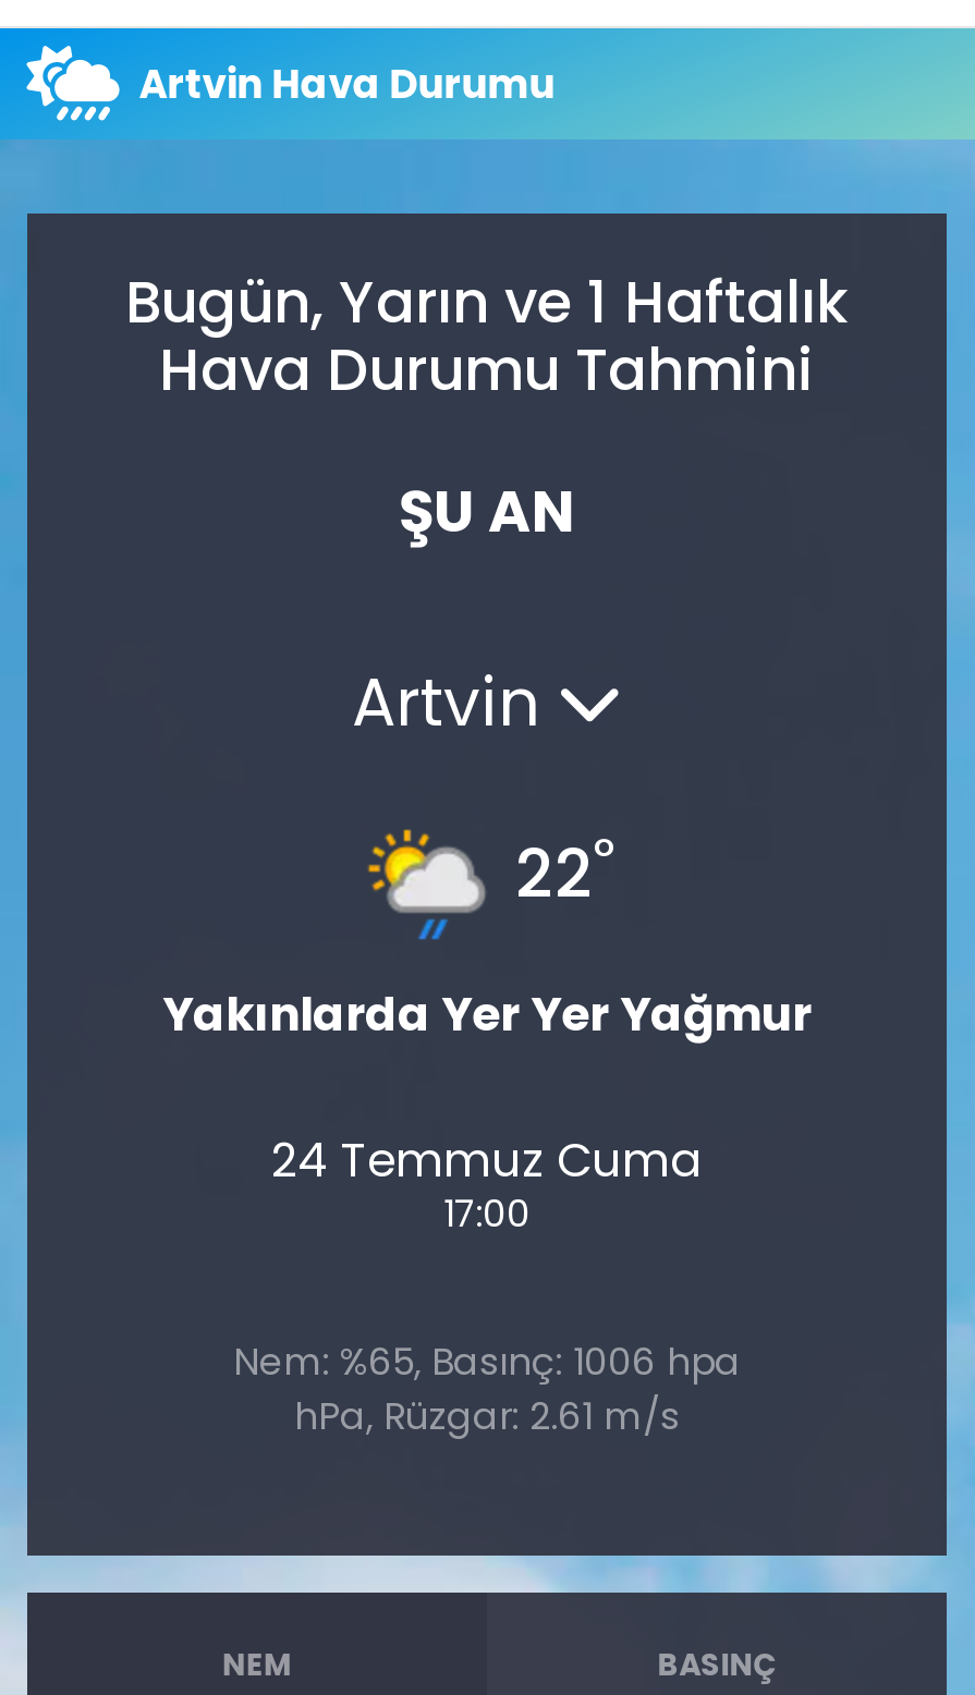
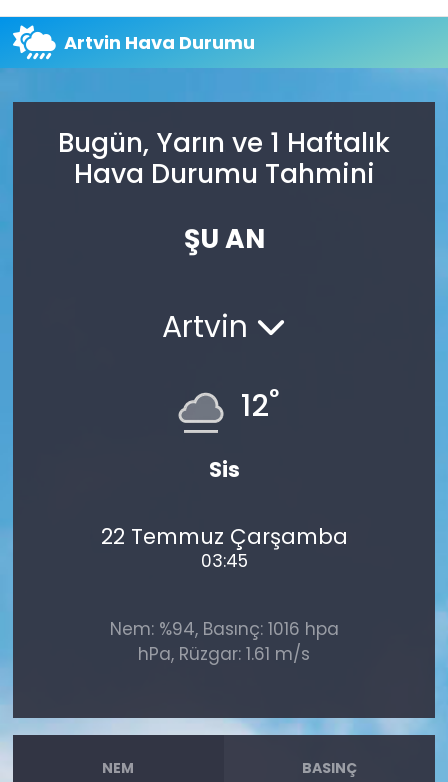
- [image]
- 22°
+ [image]
+ 12°

- Yakınlarda Yer Yer Yağmur
+ Sis

- 24 Temmuz Cuma
- 17:00
+ 22 Temmuz Çarşamba
+ 03:45

- Nem: %65, Basınç: 1006 hpa
- hPa, Rüzgar: 2.61 m/s
+ Nem: %94, Basınç: 1016 hpa
+ hPa, Rüzgar: 1.61 m/s
